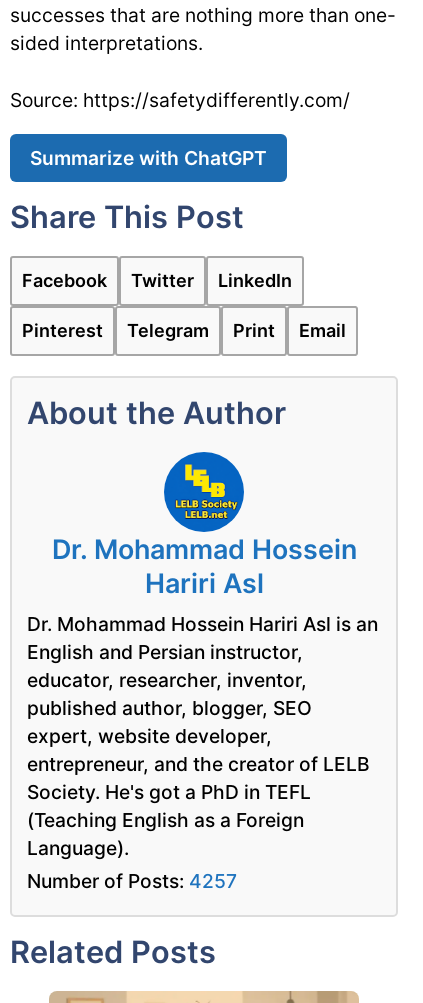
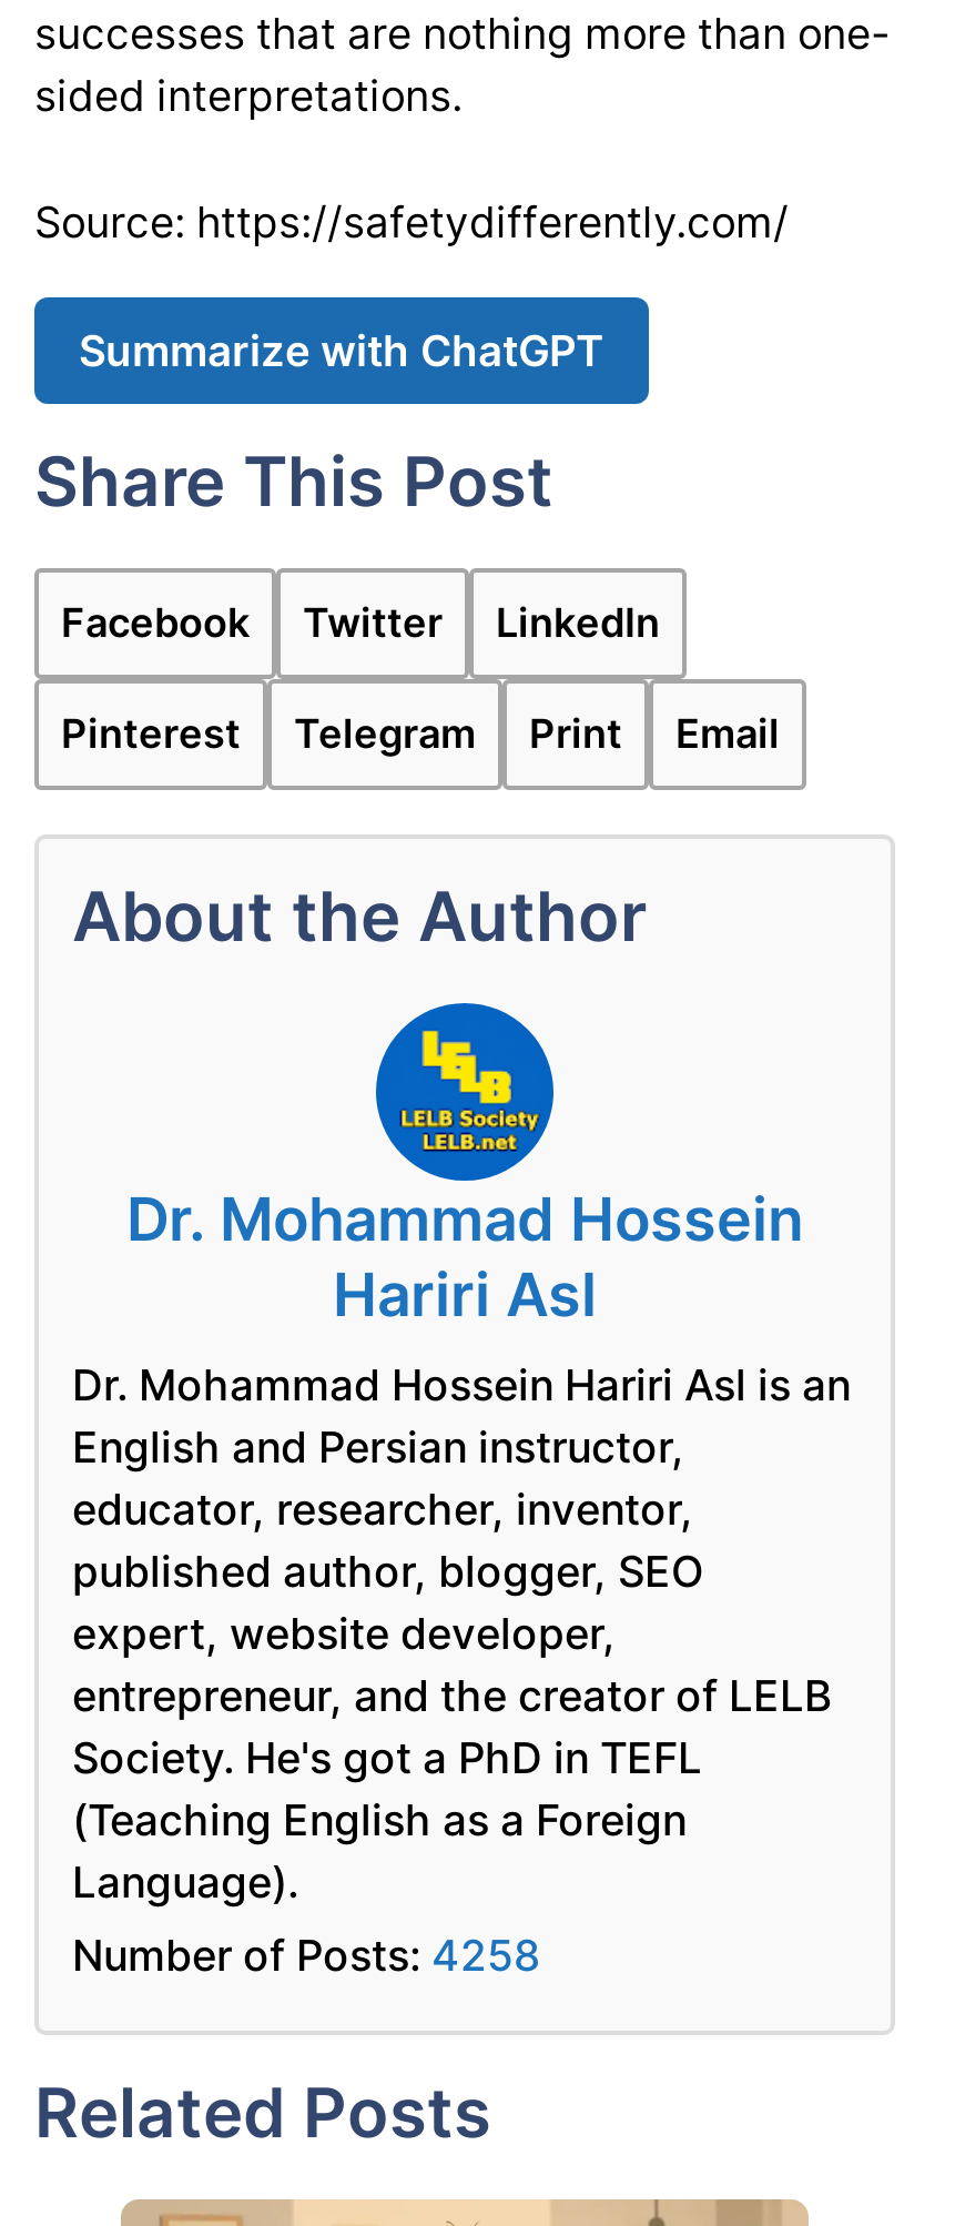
- Number of Posts: 4257
+ Number of Posts: 4258
